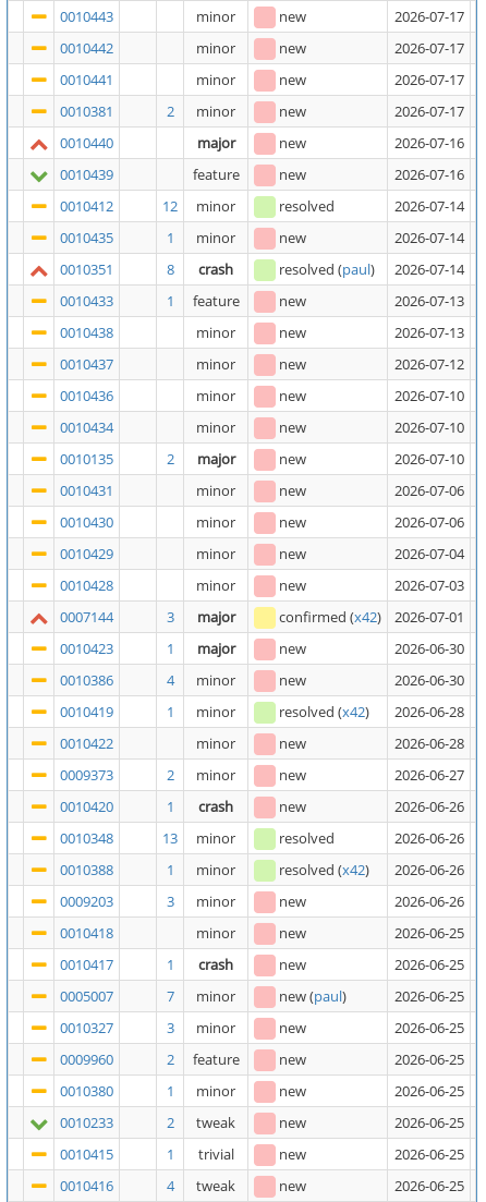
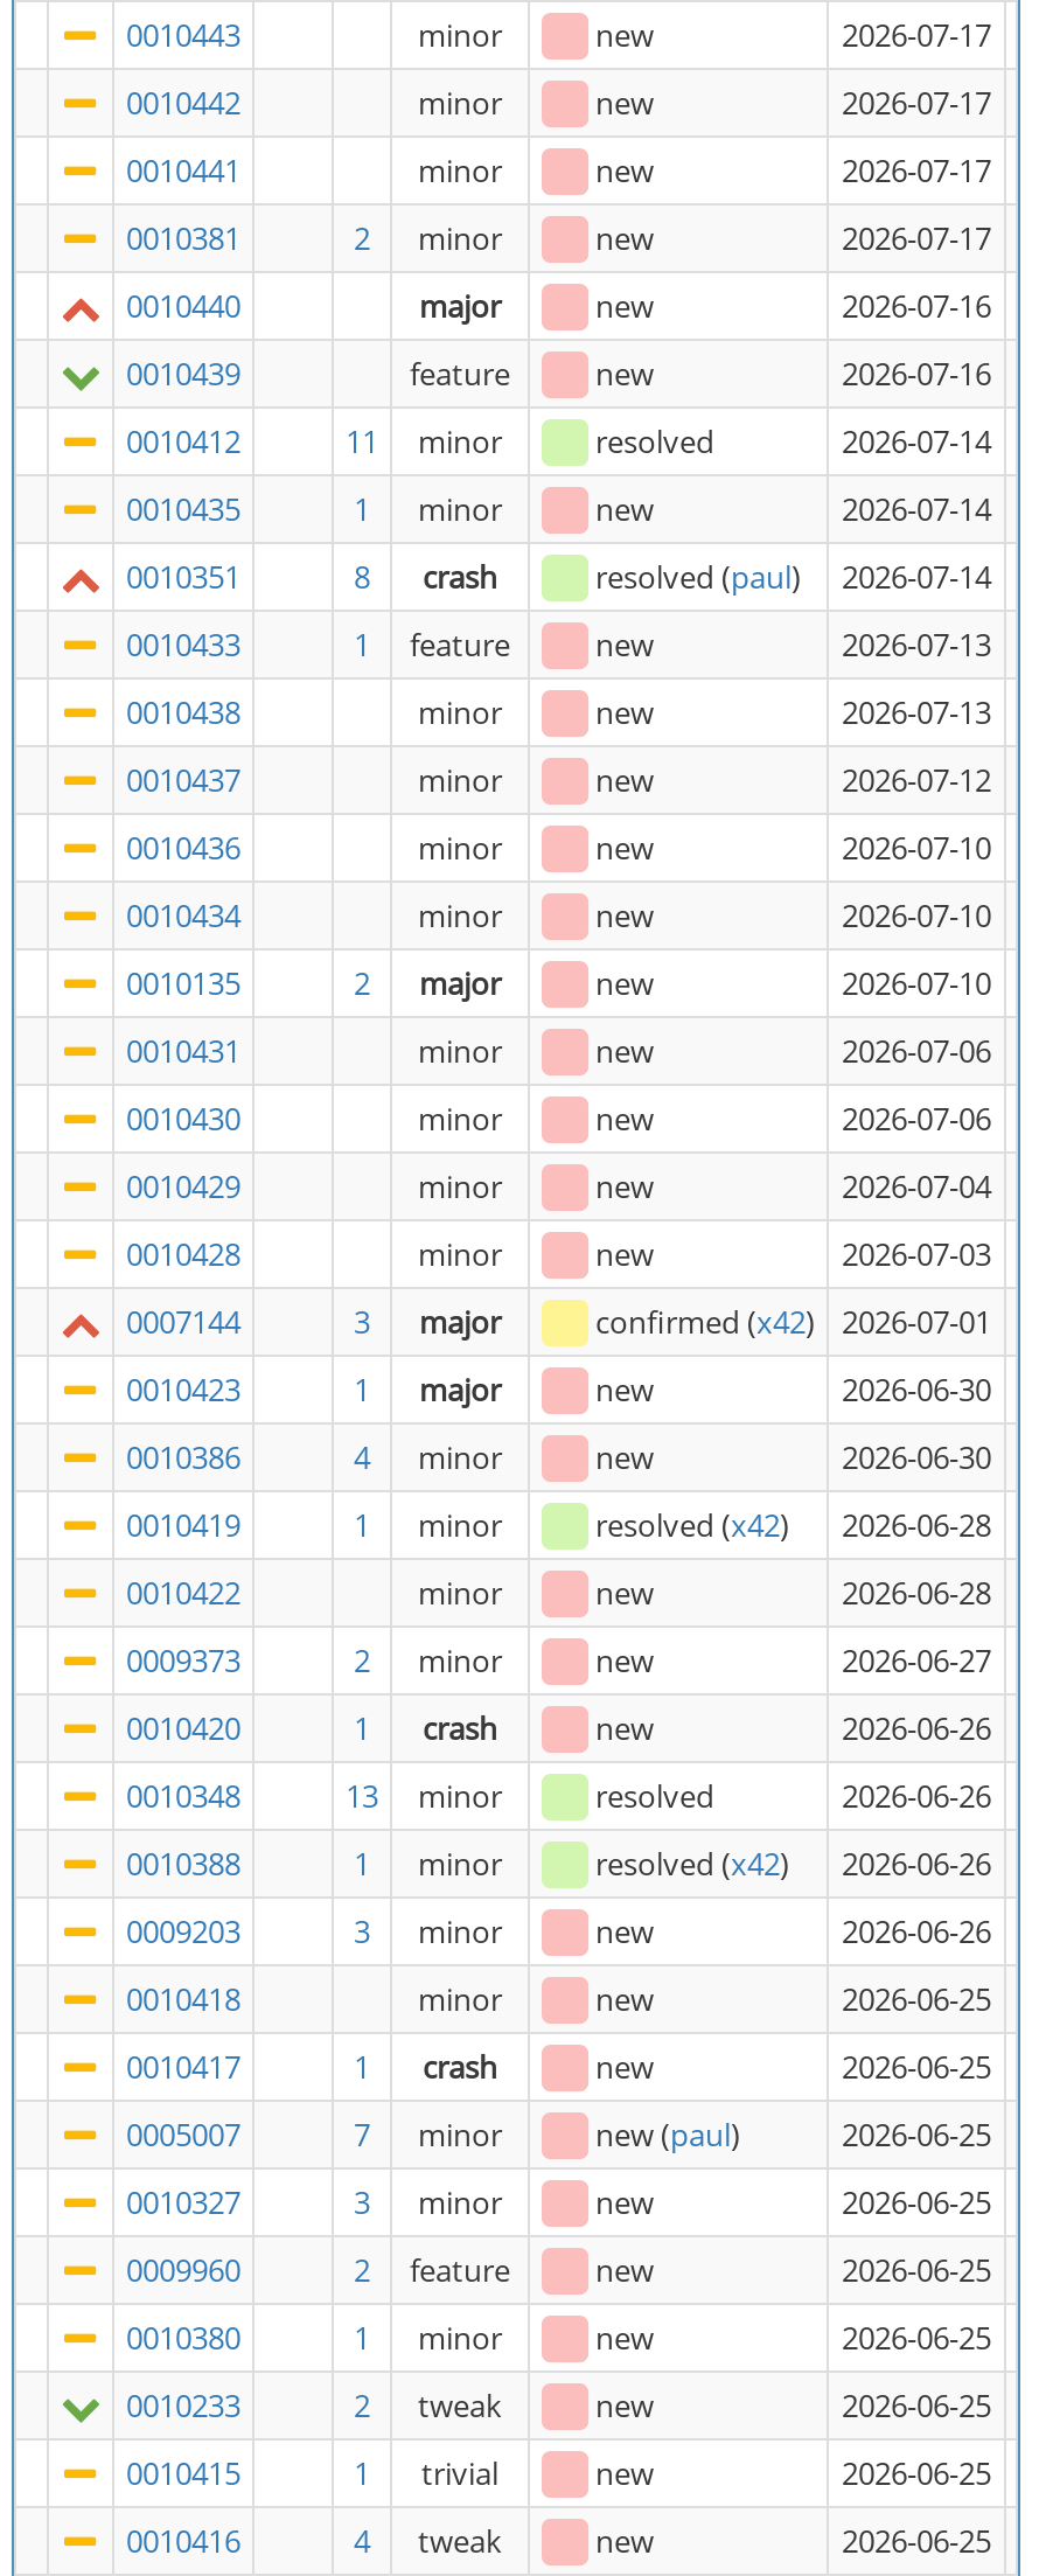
- 12 minor
+ 11 minor
